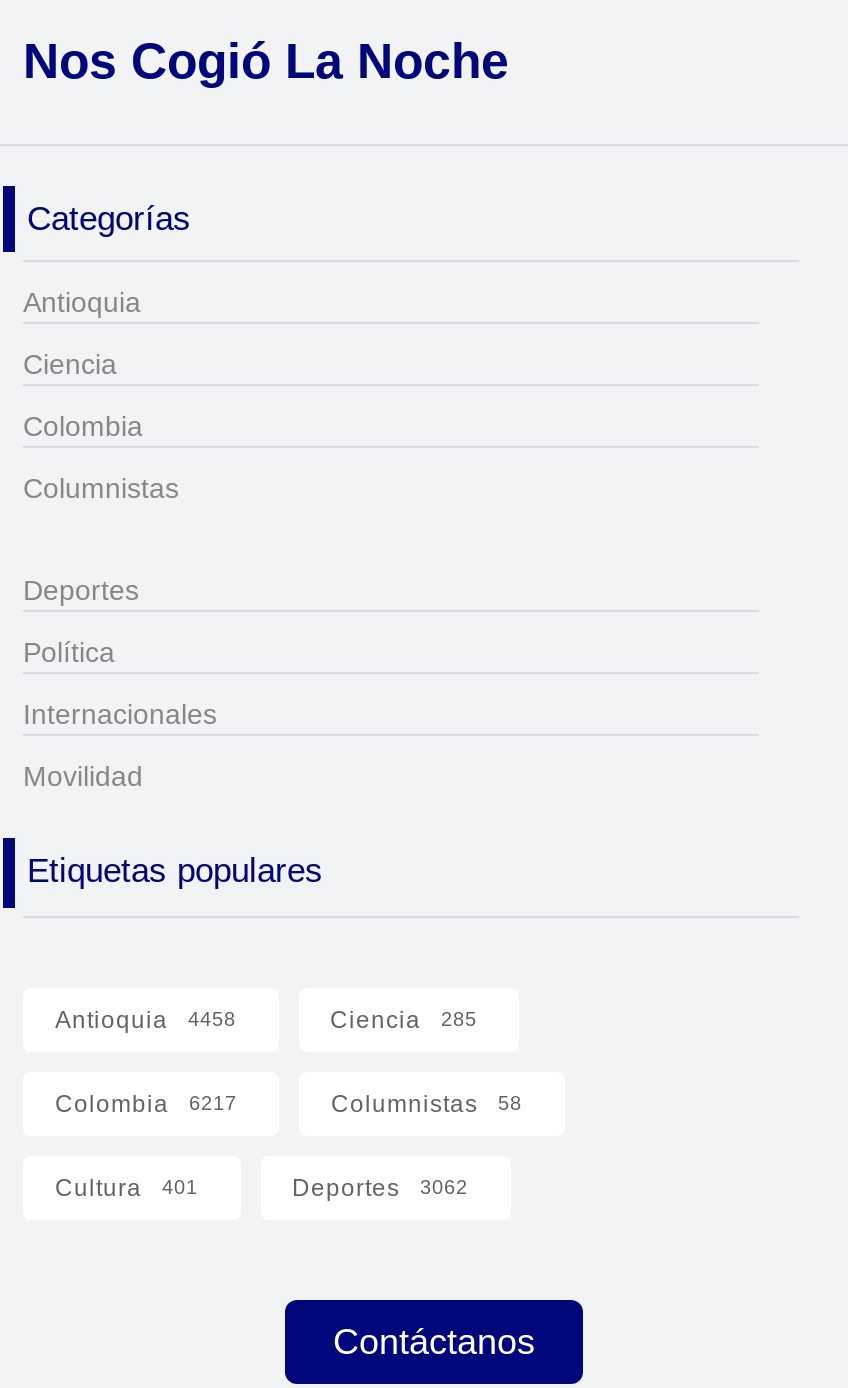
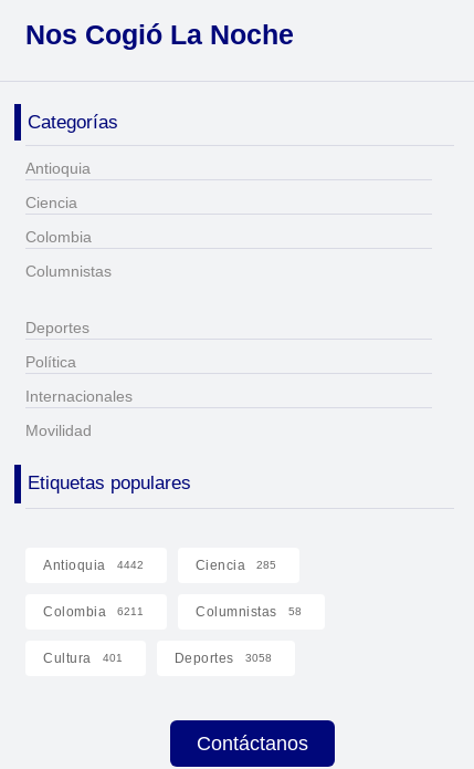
- Antioquia 4458
+ Antioquia 4442

- Colombia 6217
+ Colombia 6211

- Deportes 3062
+ Deportes 3058
